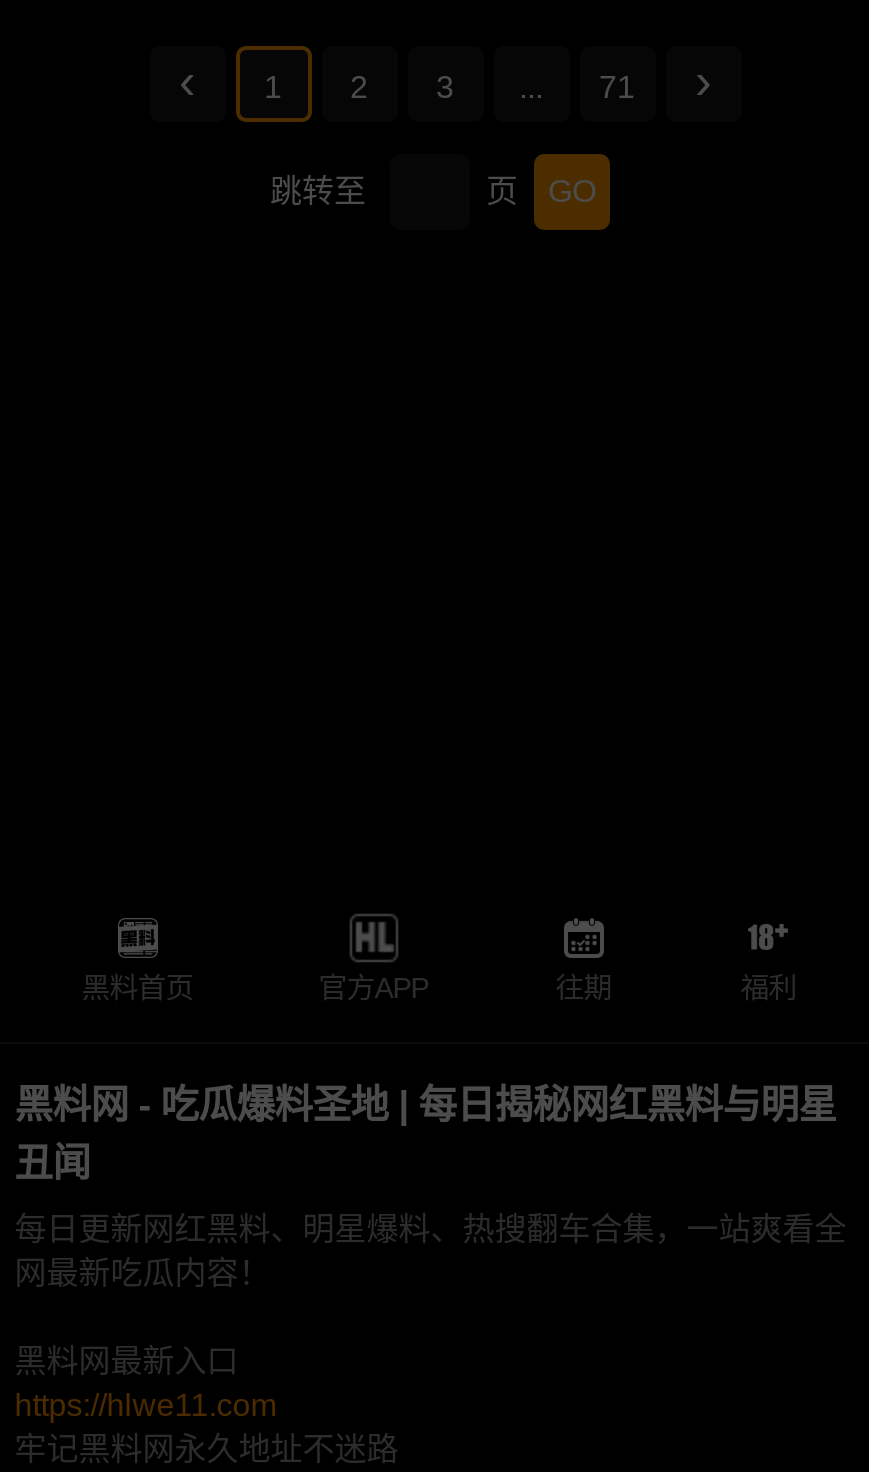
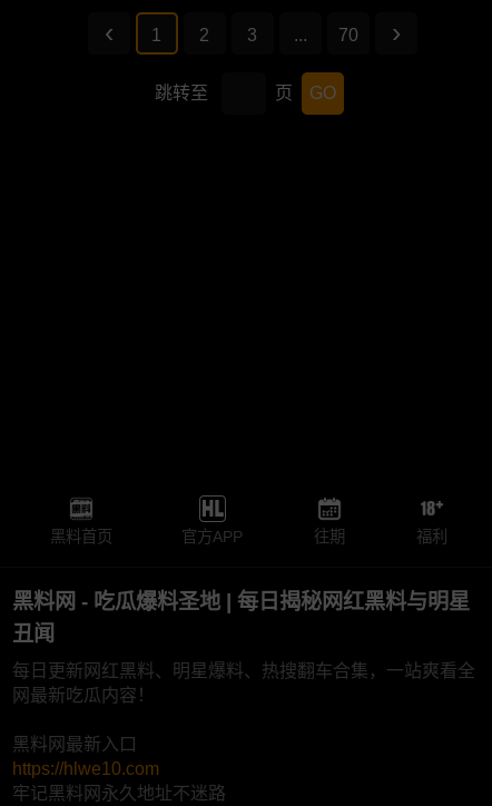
- 71
+ 70

- https://hlwe11.com
+ https://hlwe10.com
